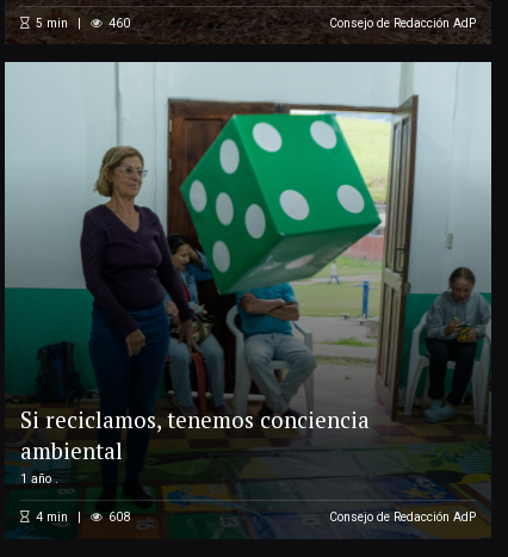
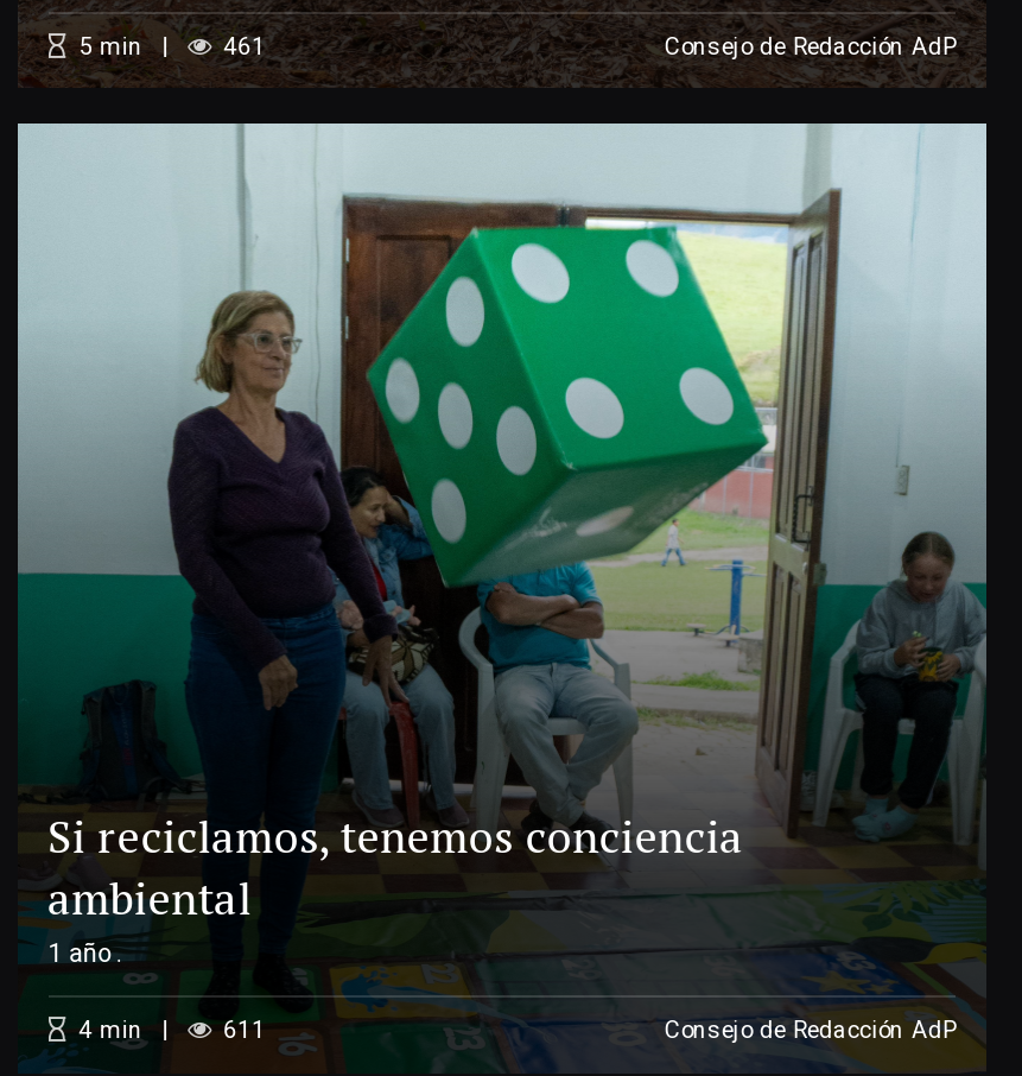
- 460
+ 461

- 608
+ 611
